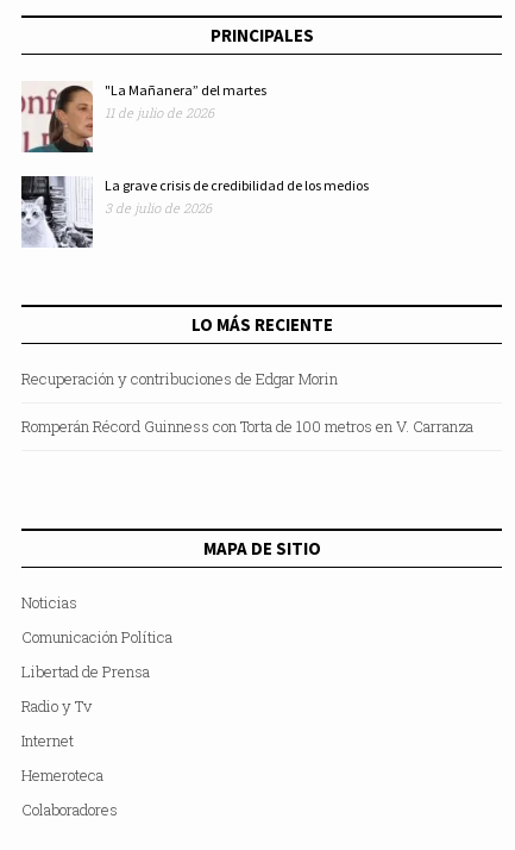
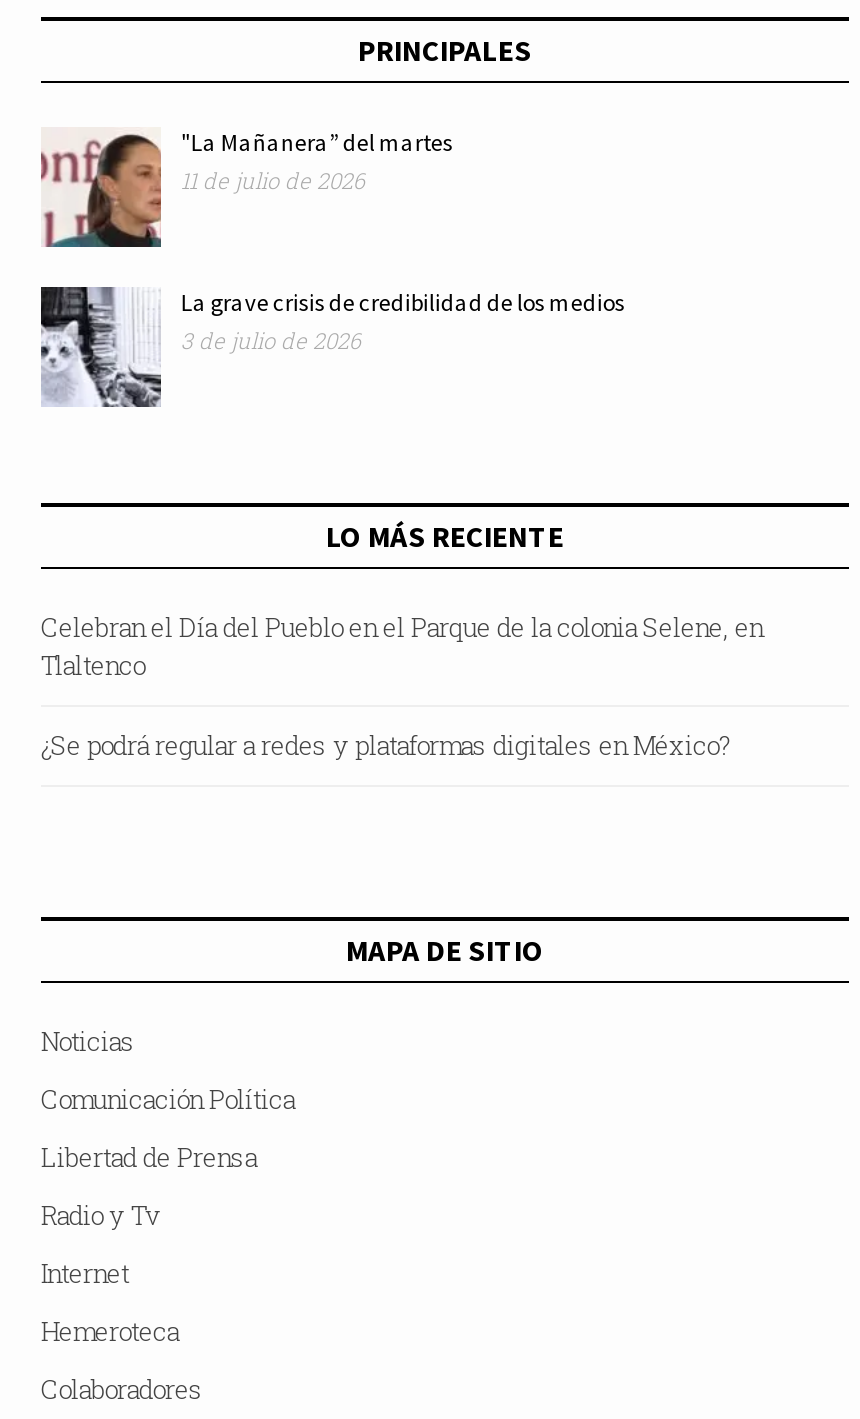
- Recuperación y contribuciones de Edgar Morin
+ Celebran el Día del Pueblo en el Parque de la colonia Selene, en
+ Tlaltenco

- Romperán Récord Guinness con Torta de 100 metros en V. Carranza
+ ¿Se podrá regular a redes y plataformas digitales en México?
